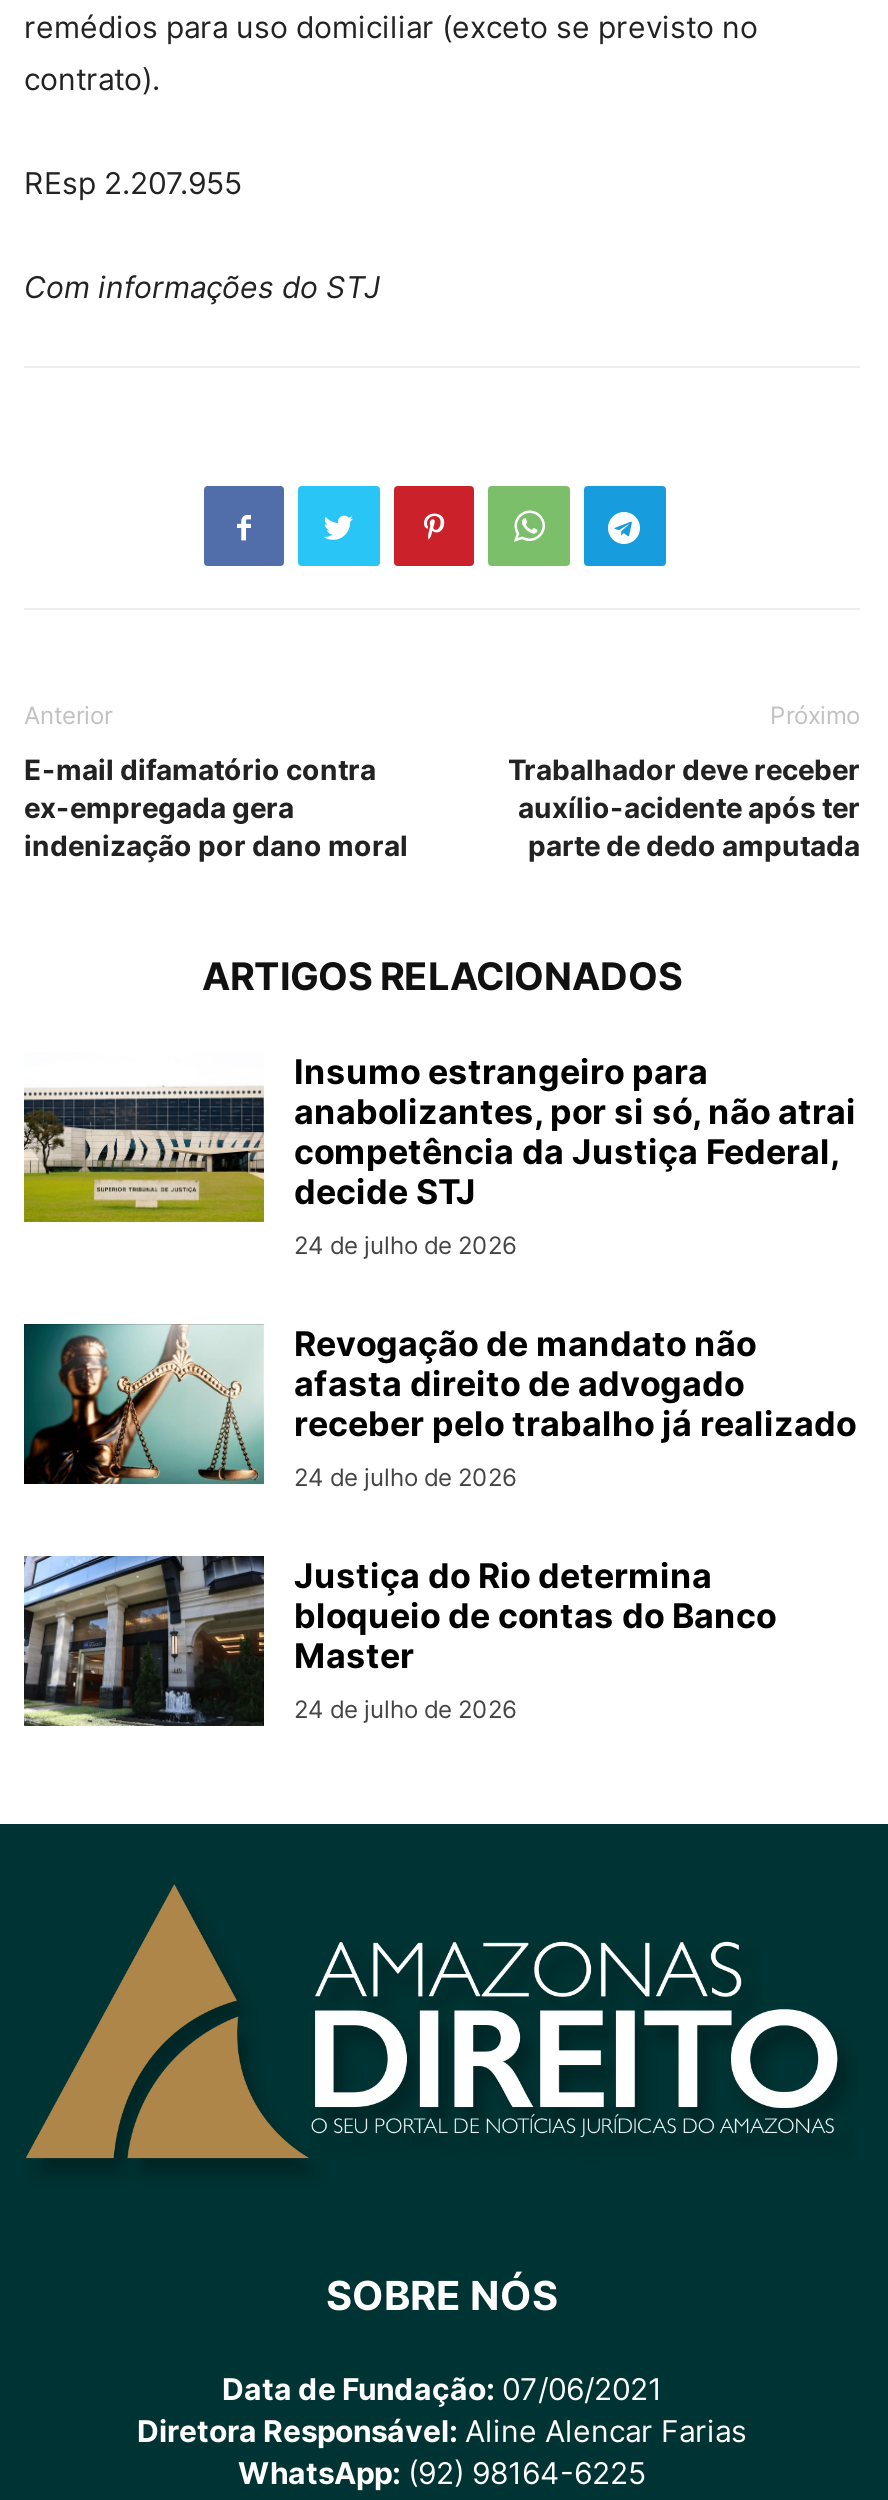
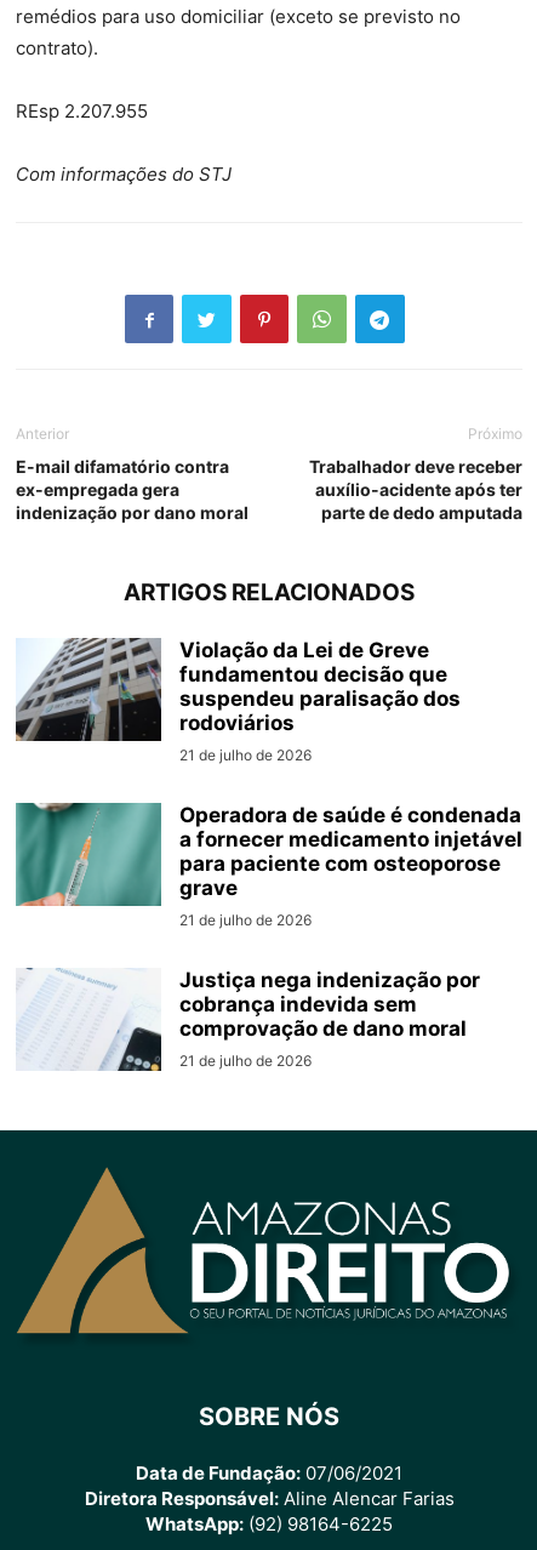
- [image]
- Insumo estrangeiro para
- anabolizantes, por si só, não atrai
- competência da Justiça Federal,
- decide STJ
- 24 de julho de 2026
+ [image]
+ Violação da Lei de Greve
+ fundamentou decisão que
+ suspendeu paralisação dos
+ rodoviários
+ 21 de julho de 2026

- [image]
- Revogação de mandato não
- afasta direito de advogado
- receber pelo trabalho já realizado
- 24 de julho de 2026
+ [image]
+ Operadora de saúde é condenada
+ a fornecer medicamento injetável
+ para paciente com osteoporose
+ grave
+ 21 de julho de 2026

- [image]
- Justiça do Rio determina
- bloqueio de contas do Banco
- Master
- 24 de julho de 2026
+ [image]
+ Justiça nega indenização por
+ cobrança indevida sem
+ comprovação de dano moral
+ 21 de julho de 2026
